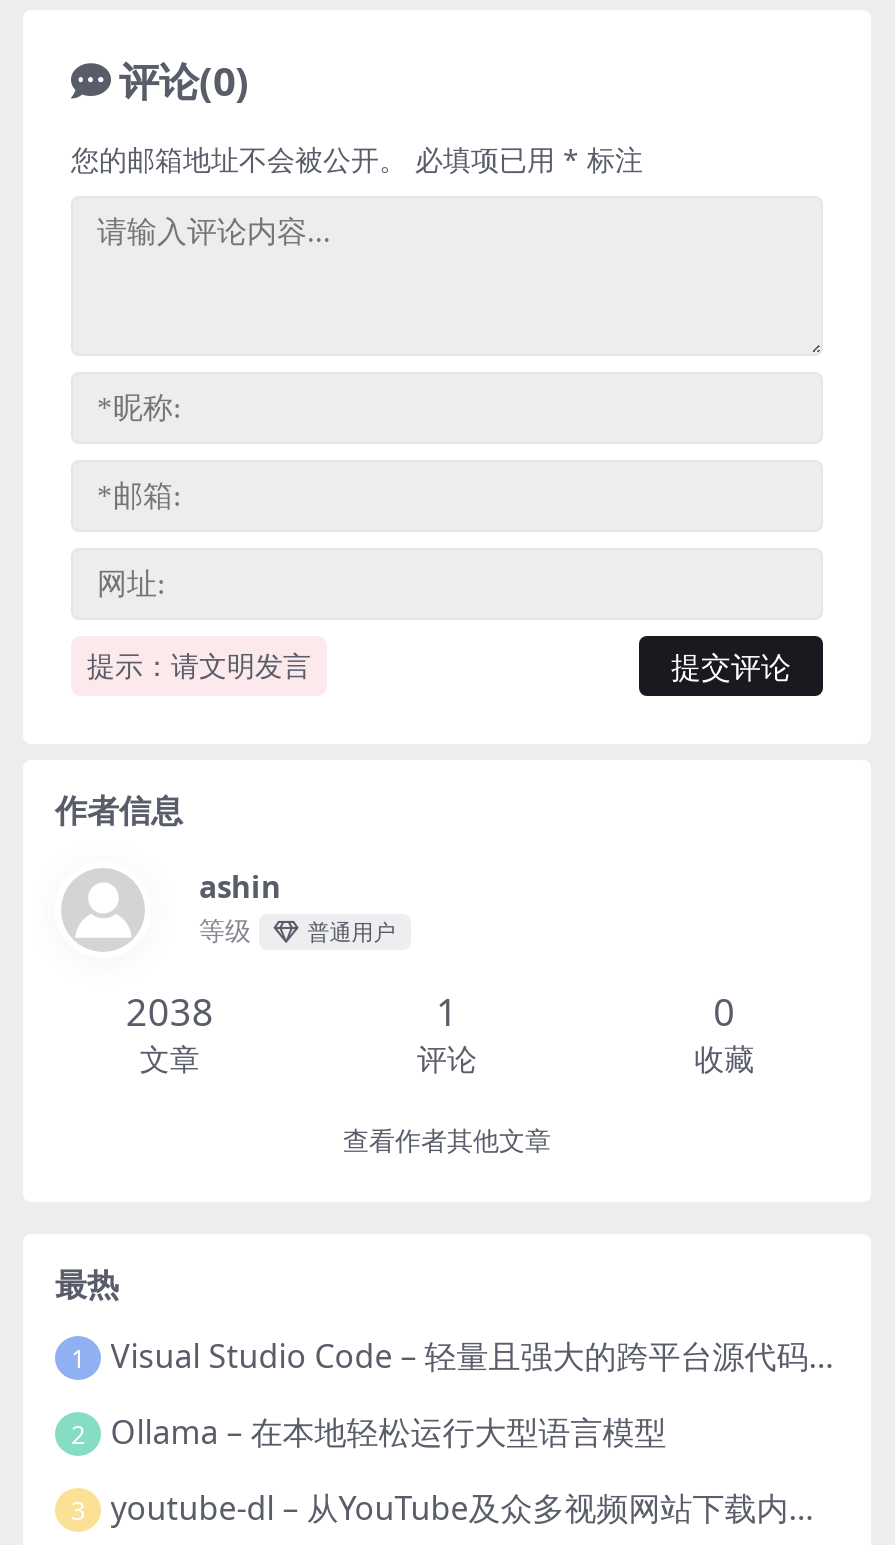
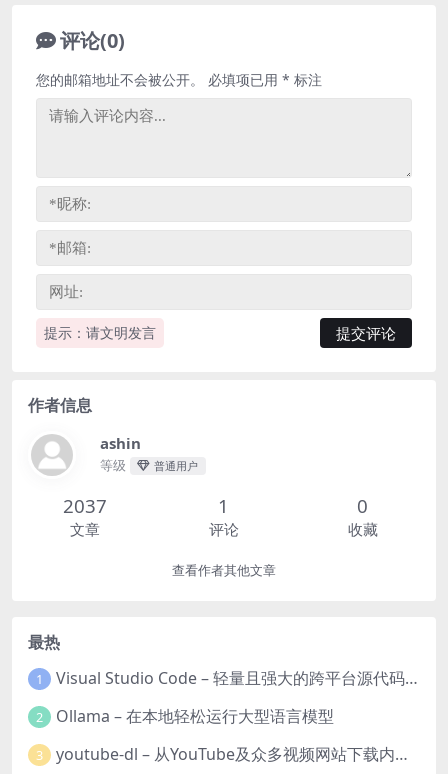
- 2038
+ 2037
